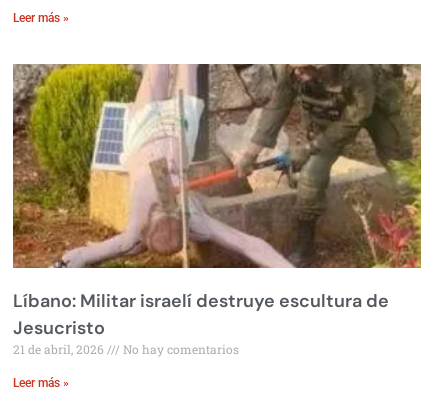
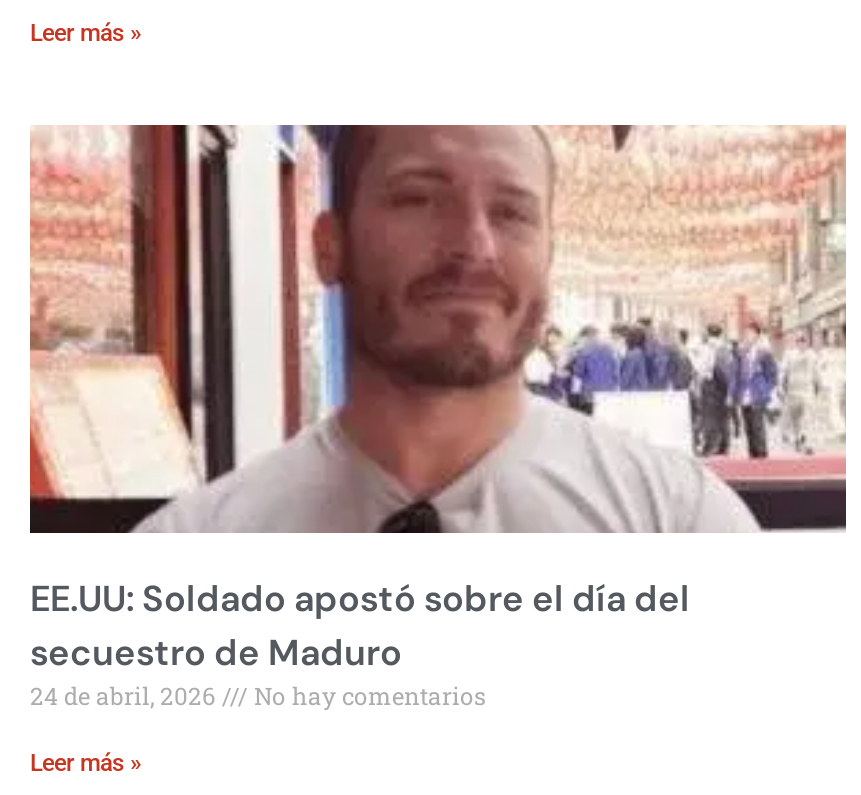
- [image]
- Líbano: Militar israelí destruye escultura de
- Jesucristo
- 21 de abril, 2026
+ [image]
+ EE.UU: Soldado apostó sobre el día del
+ secuestro de Maduro
+ 24 de abril, 2026
